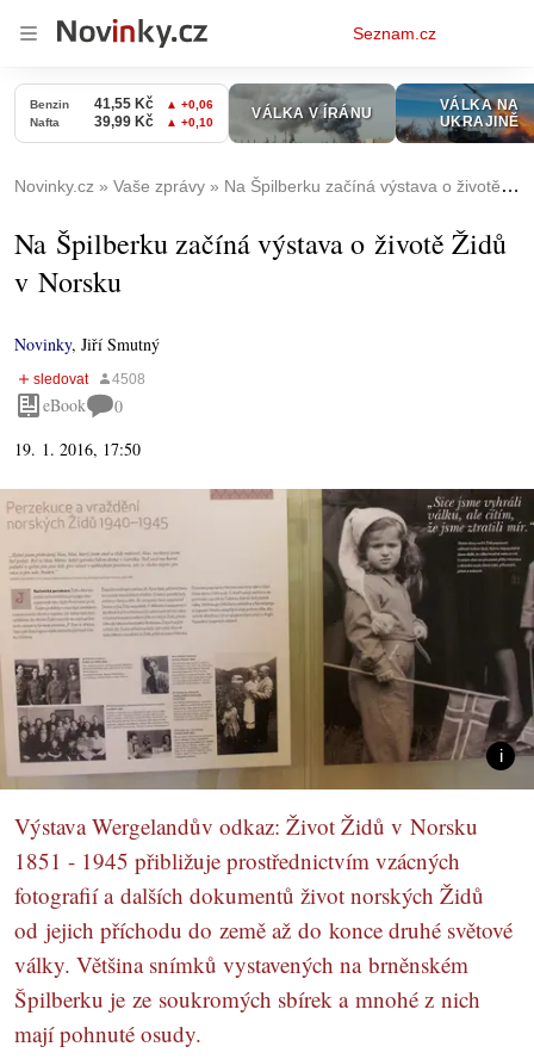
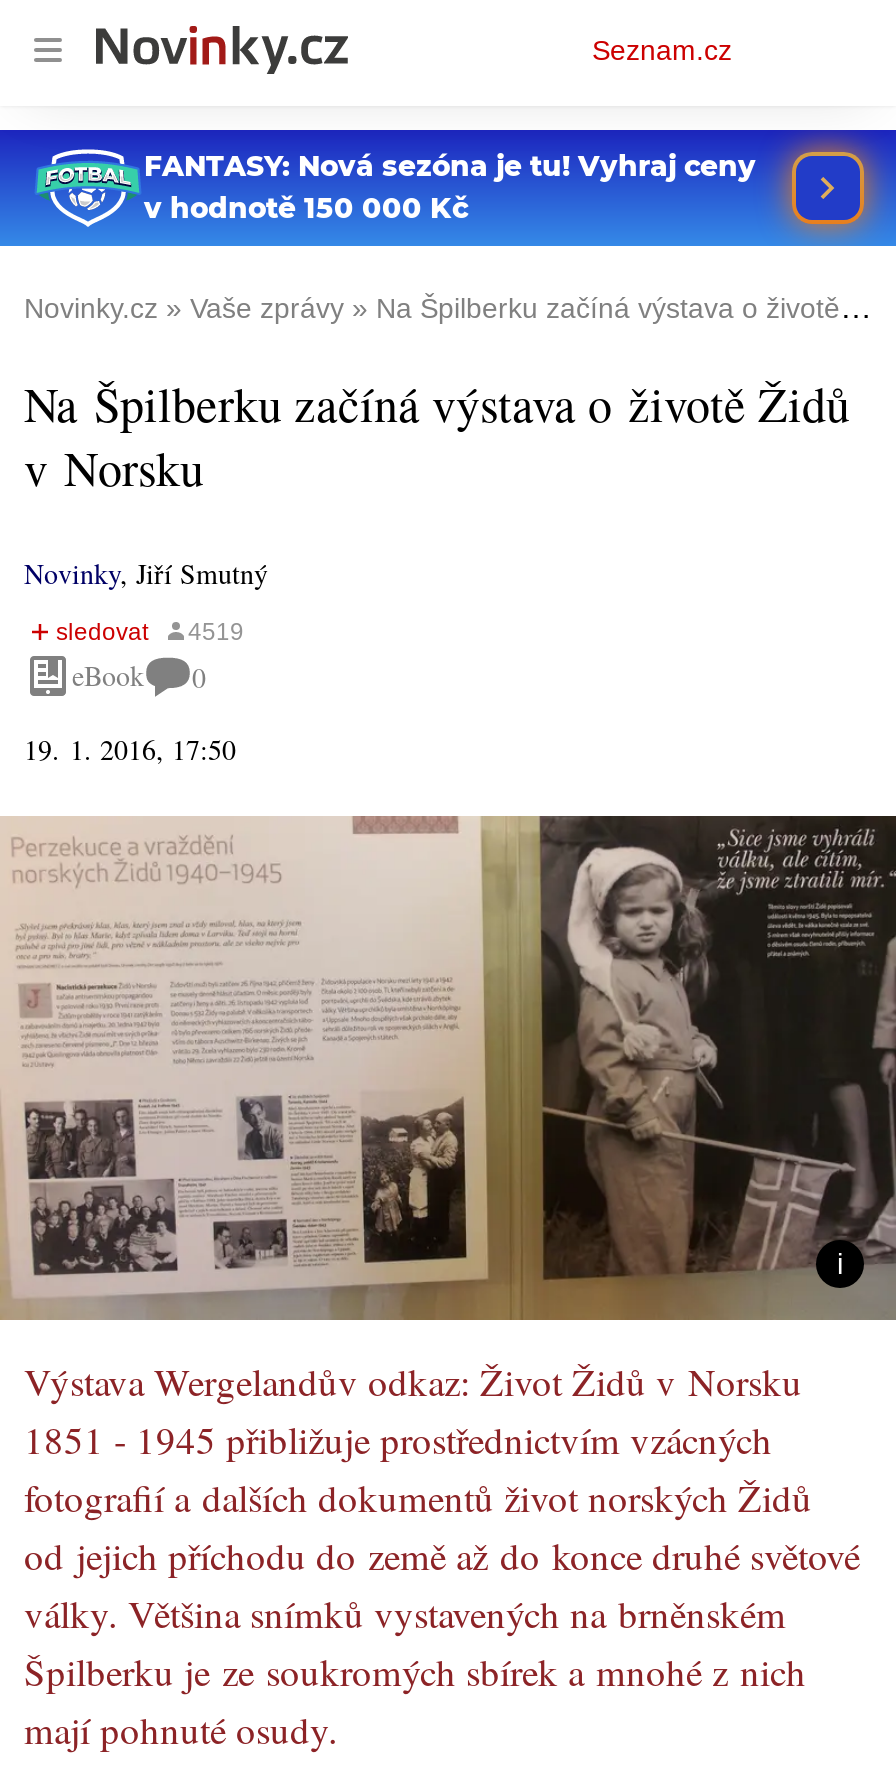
- [image]
+ [image]
